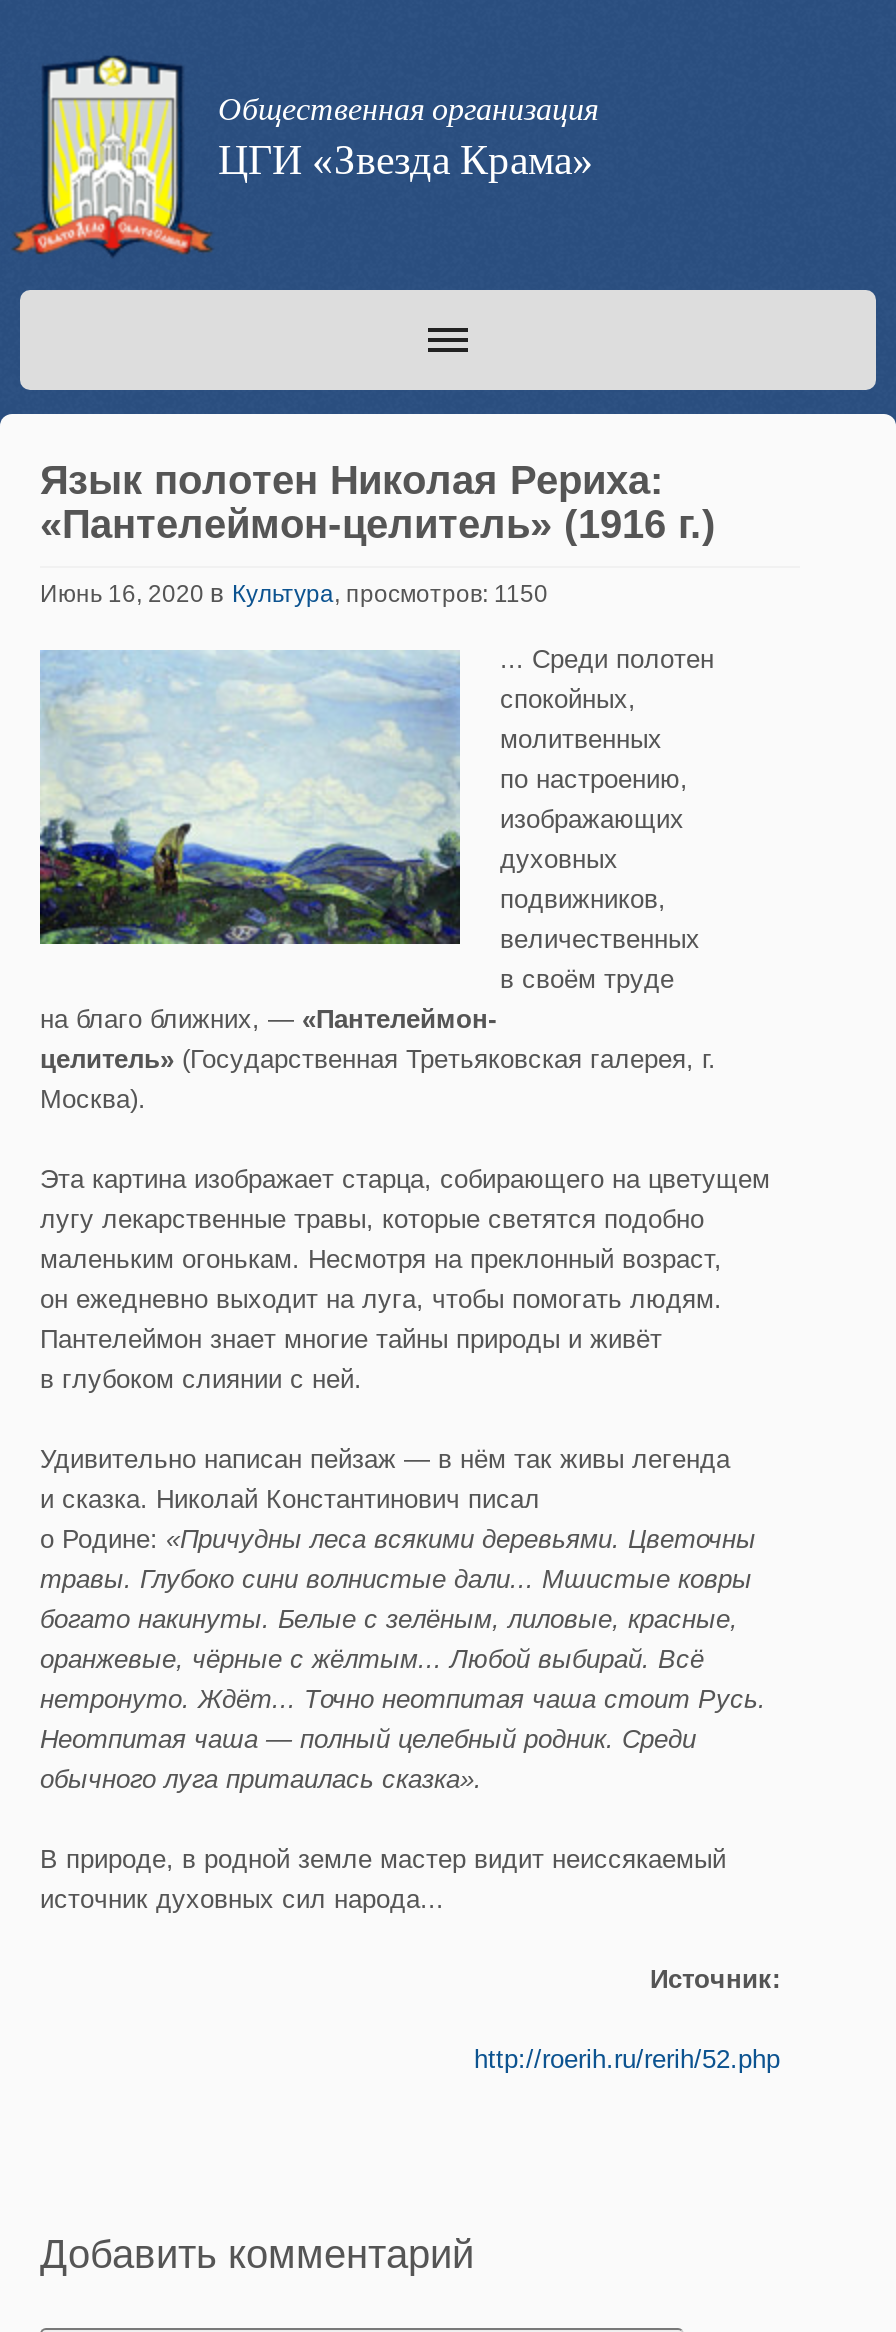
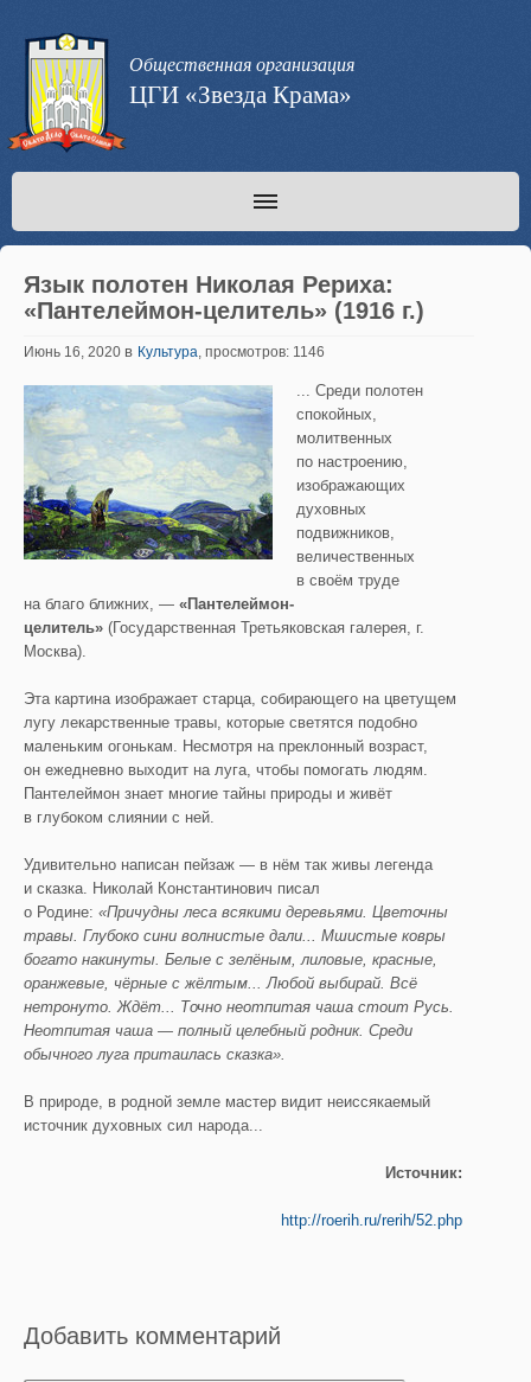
- Июнь 16, 2020 в Культура, просмотров: 1150
+ Июнь 16, 2020 в Культура, просмотров: 1146
